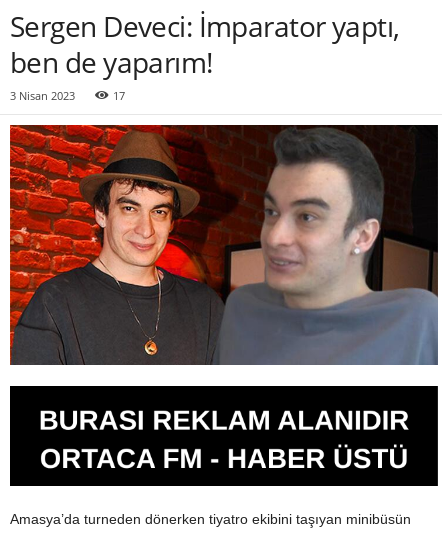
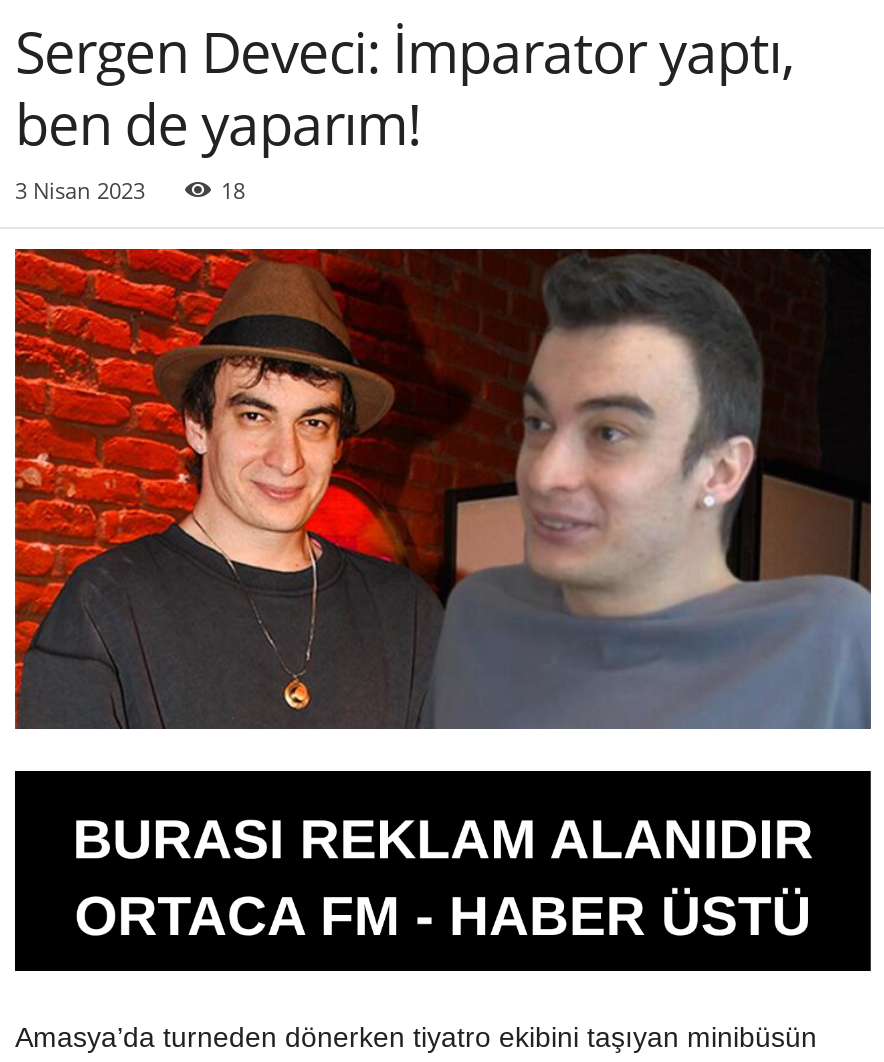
- 17
+ 18
